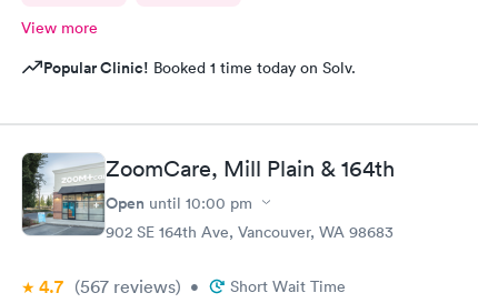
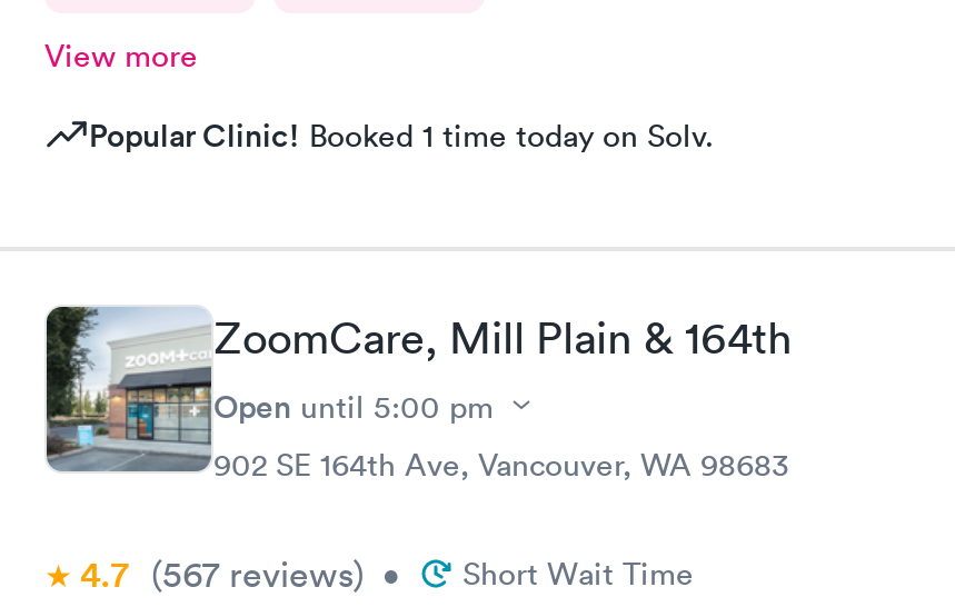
- Open until 10:00 pm
+ Open until 5:00 pm
